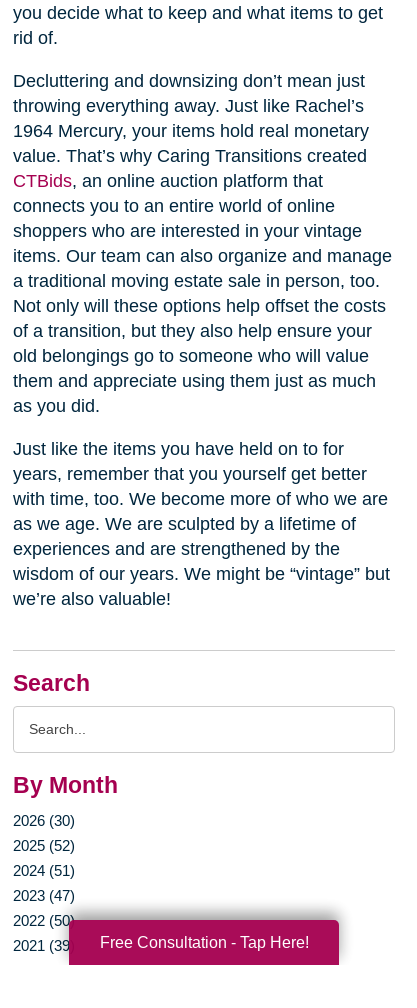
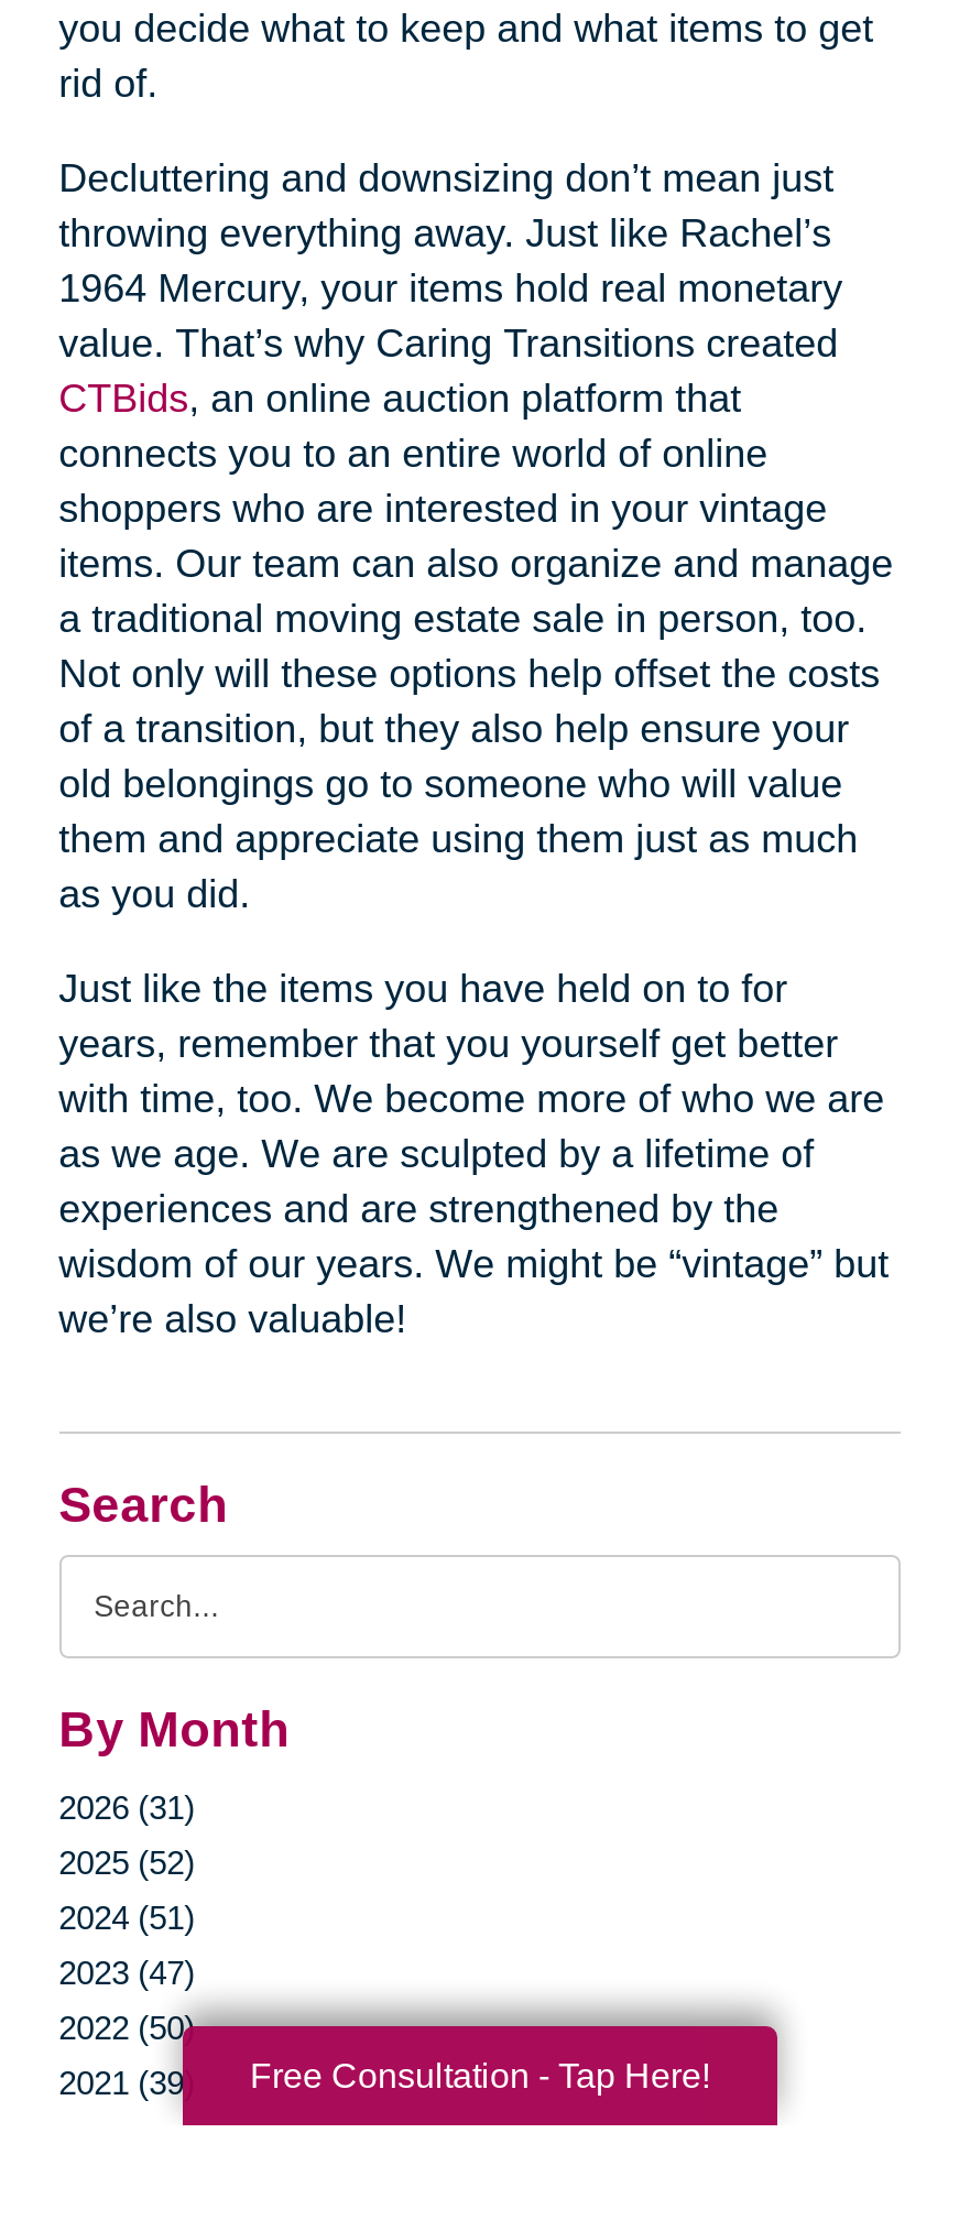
- 2026 (30)
+ 2026 (31)
